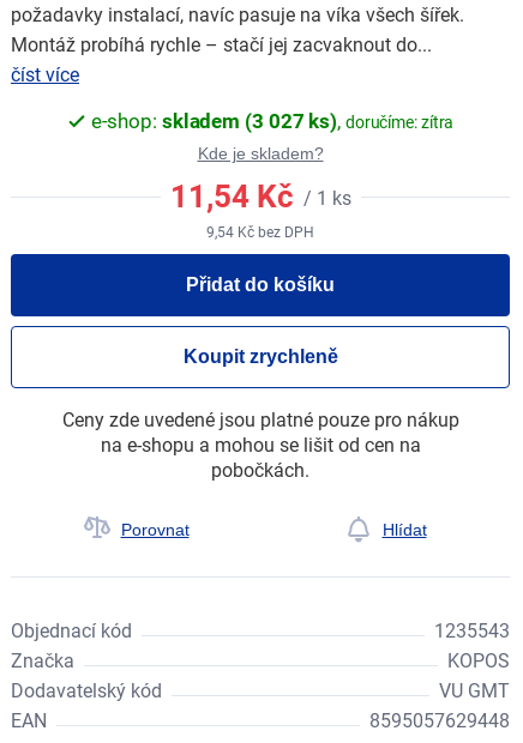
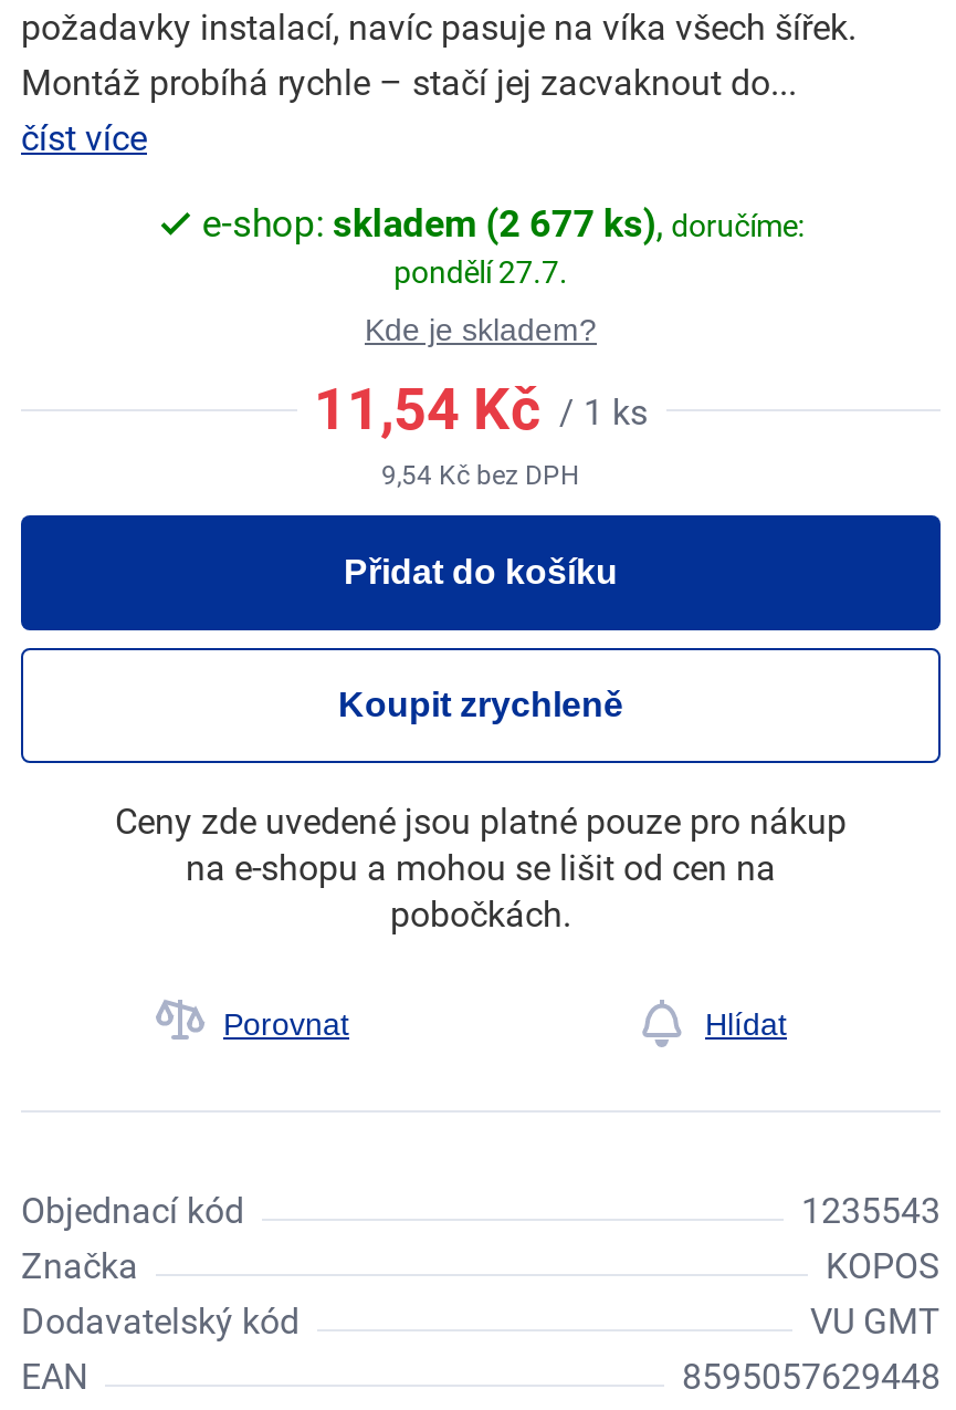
- e-shop: skladem (3 027 ks), doručíme: zítra
+ e-shop: skladem (2 677 ks), doručíme:
+ pondělí 27.7.
